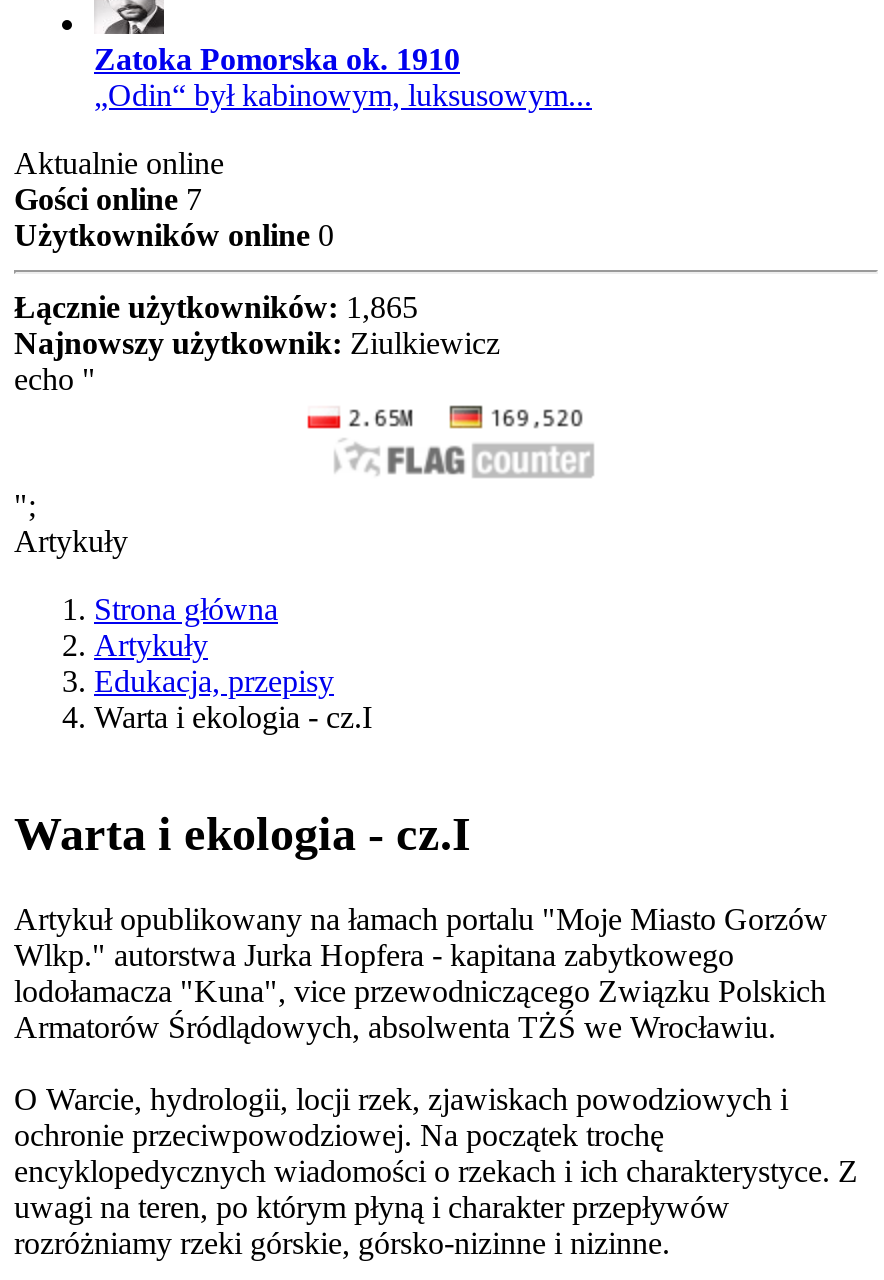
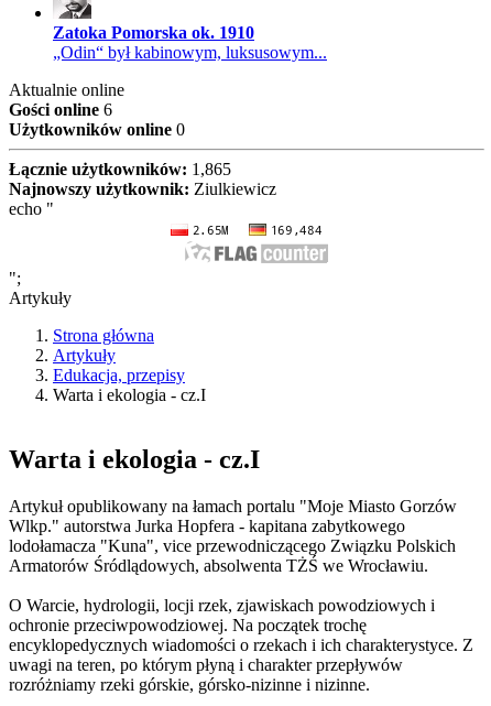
- Gości online 7
+ Gości online 6
